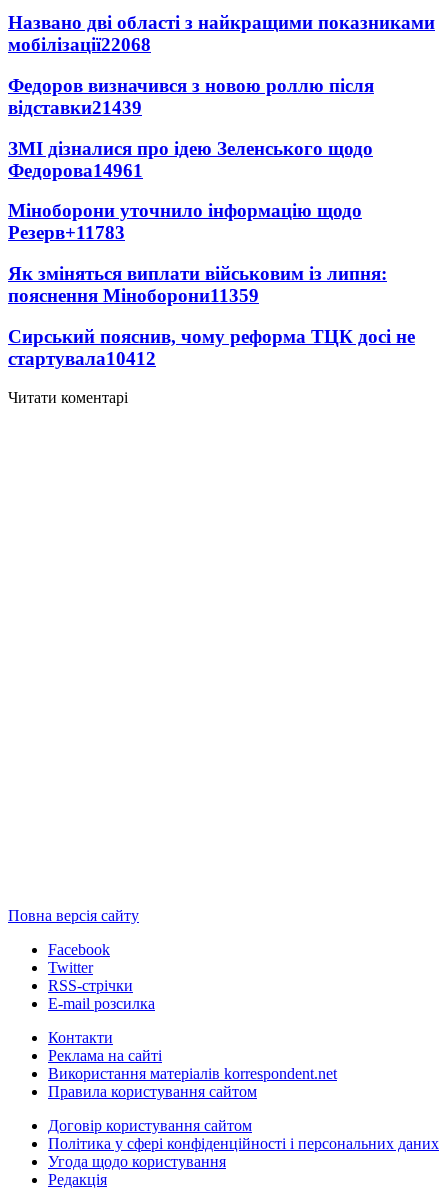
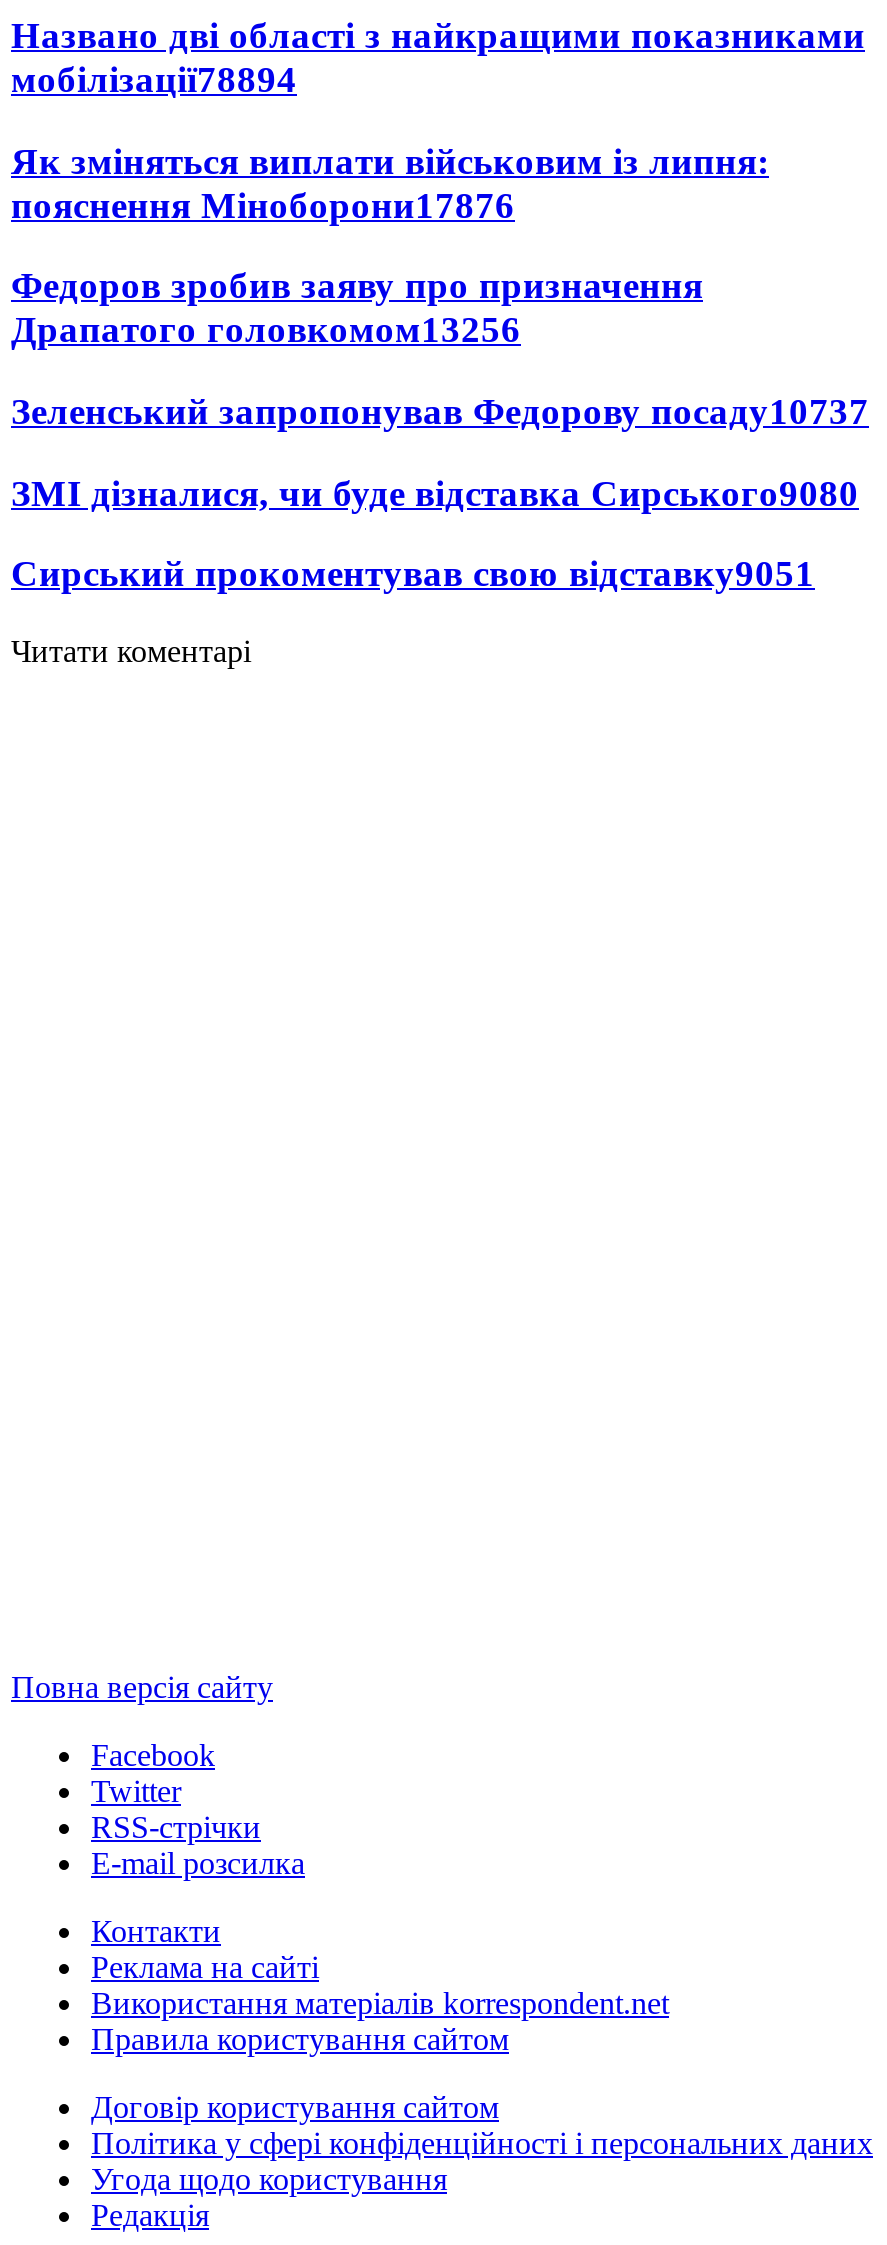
- мобілізації22068
- Федоров визначився з новою роллю після
- відставки21439
- ЗМІ дізналися про ідею Зеленського щодо
- Федорова14961
- Міноборони уточнило інформацію щодо
- Резерв+11783
+ мобілізації78894

moved up: Як зміняться виплати військовим із липня:

- пояснення Міноборони11359
- Сирський пояснив, чому реформа ТЦК досі не
- стартувала10412
+ пояснення Міноборони17876
+ Федоров зробив заяву про призначення
+ Драпатого головкомом13256
+ Зеленський запропонував Федорову посаду10737
+ ЗМІ дізналися, чи буде відставка Сирського9080
+ Сирський прокоментував свою відставку9051
